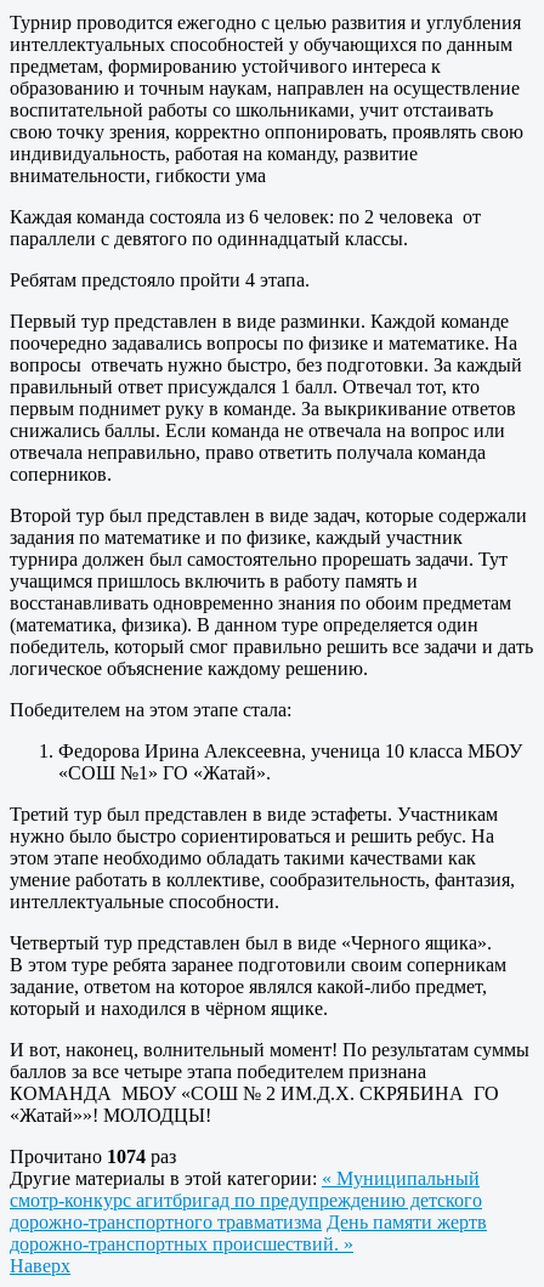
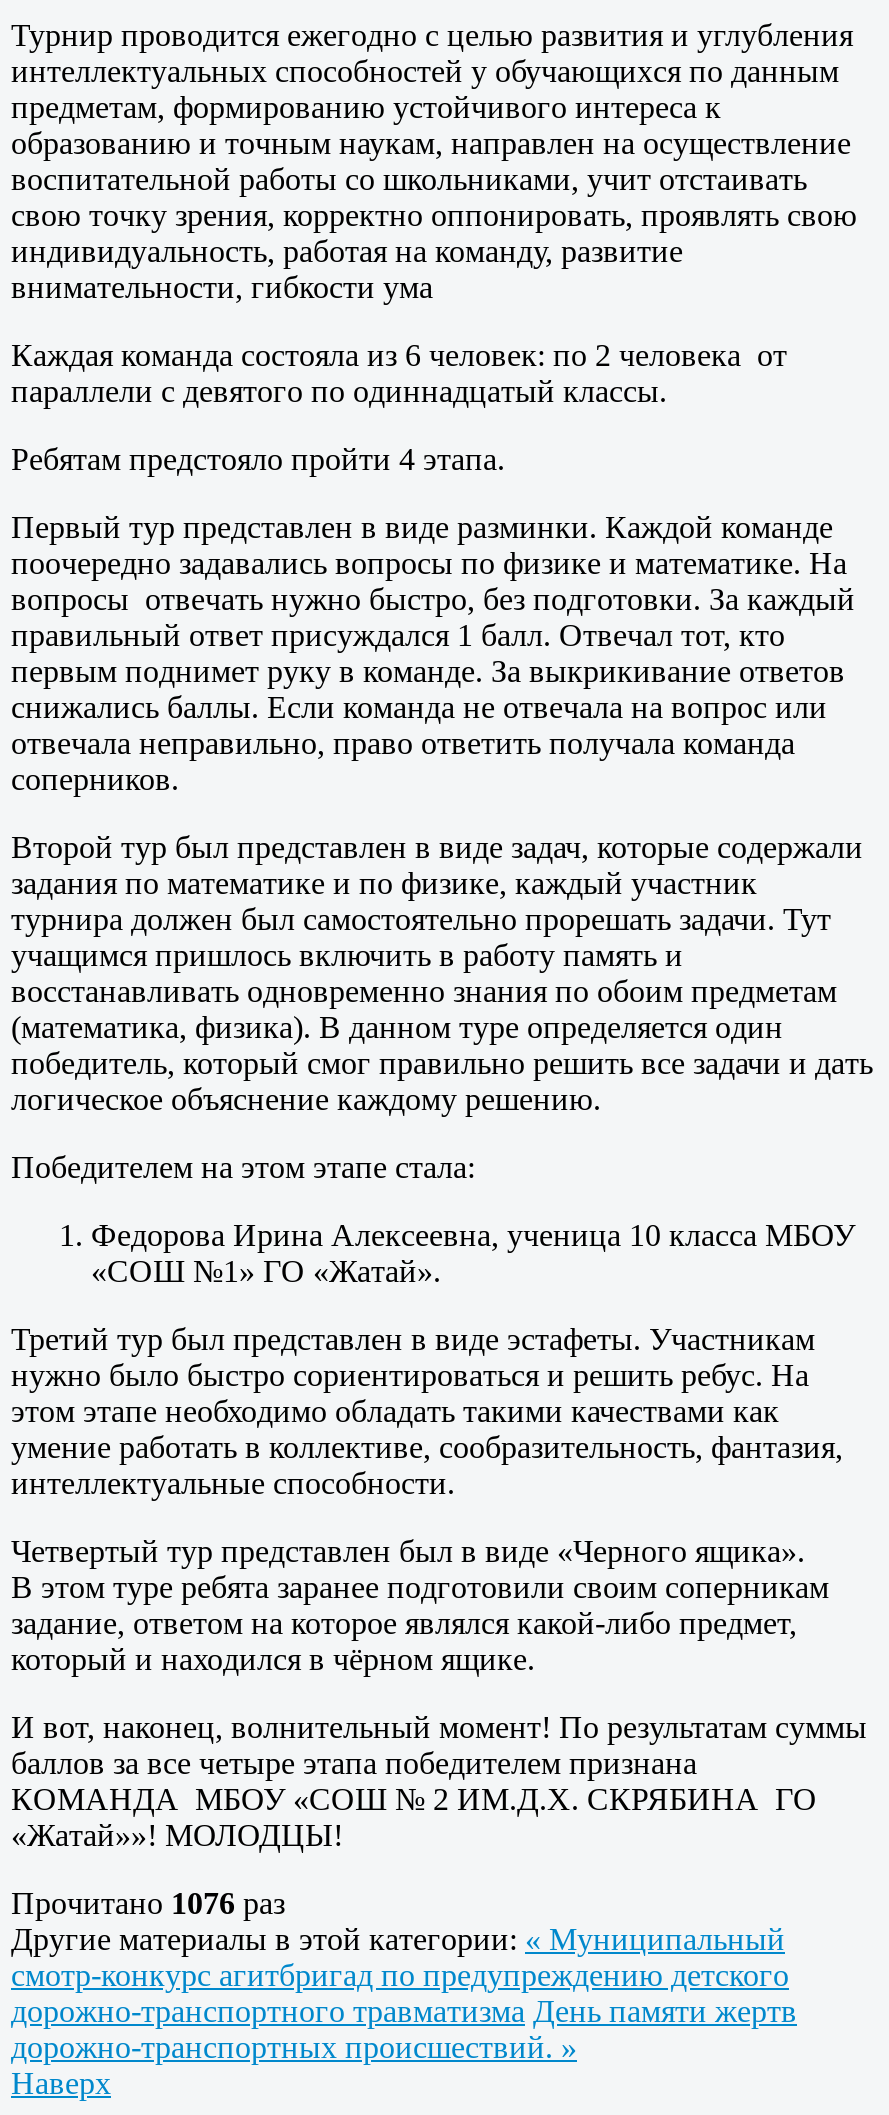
- Прочитано 1074 раз
+ Прочитано 1076 раз
